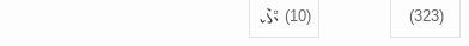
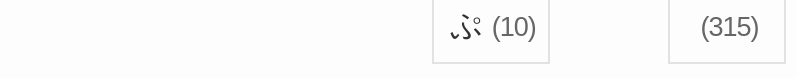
- (323)
+ (315)
